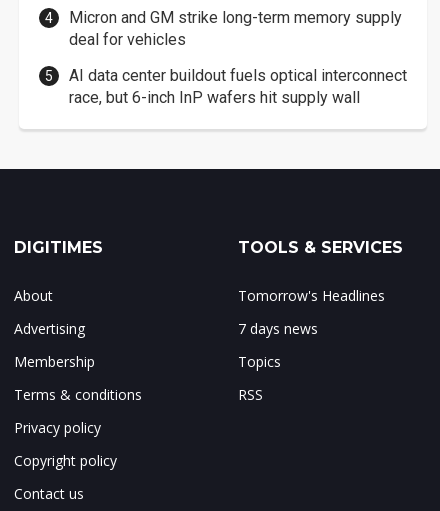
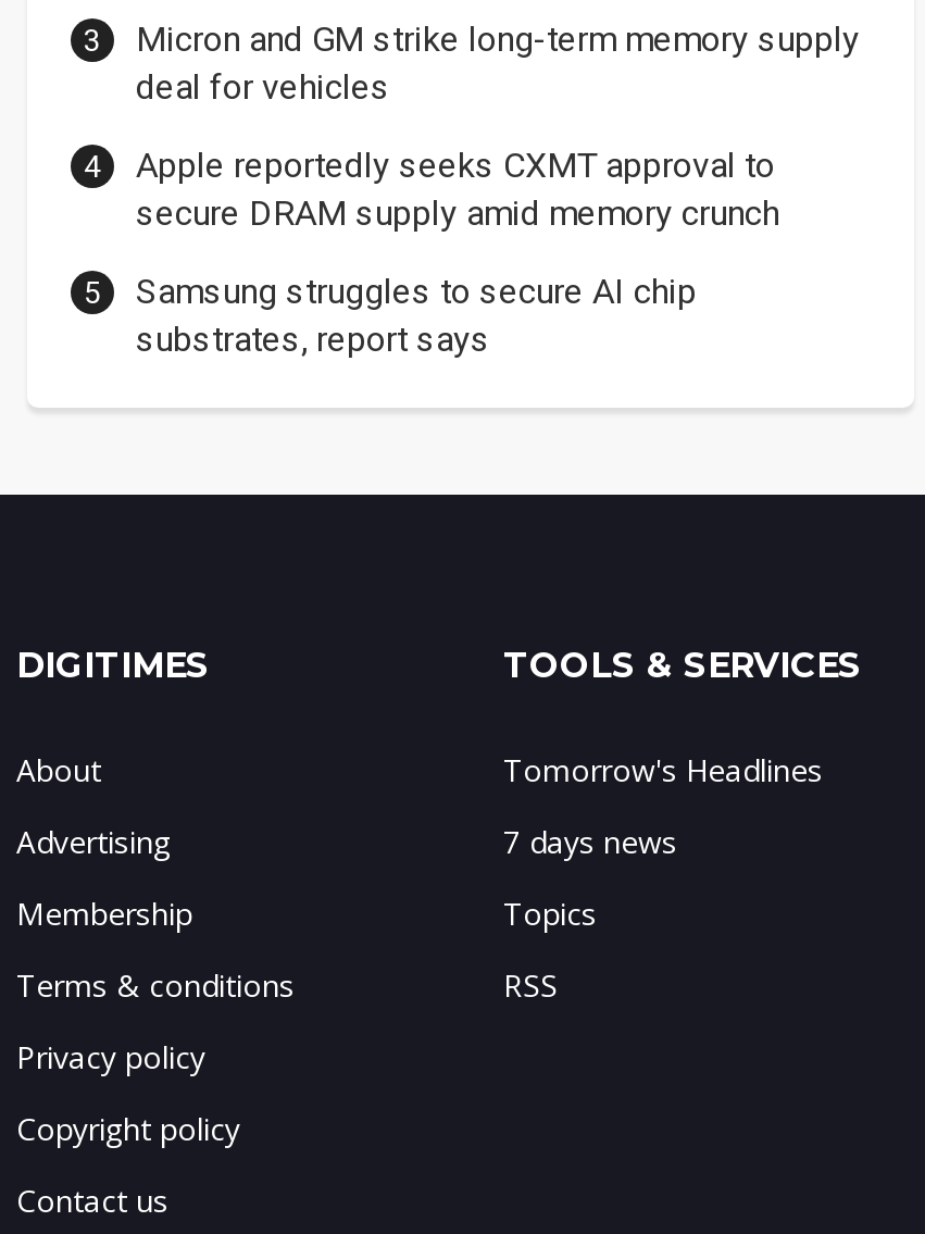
- AI data center buildout fuels optical interconnect
- race, but 6-inch InP wafers hit supply wall
+ Apple reportedly seeks CXMT approval to
+ secure DRAM supply amid memory crunch
+ Samsung struggles to secure AI chip
+ substrates, report says
